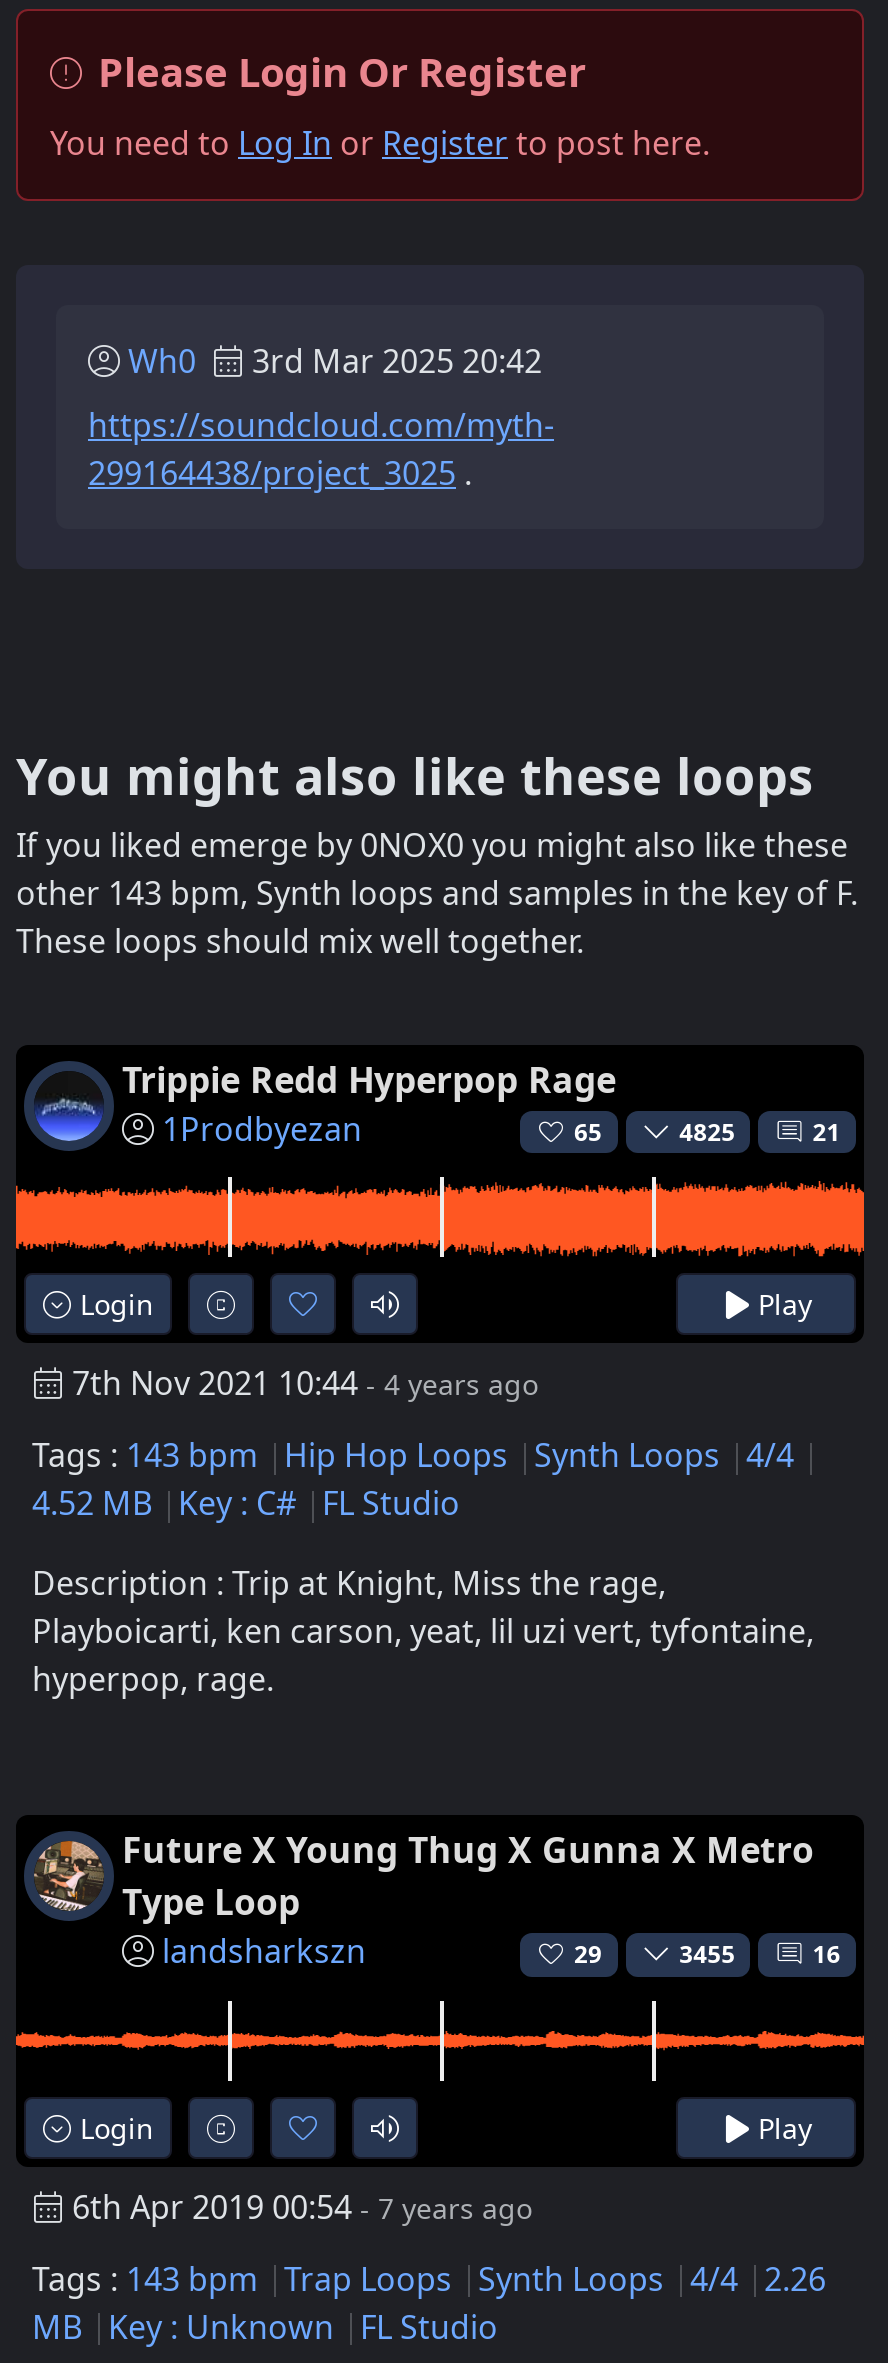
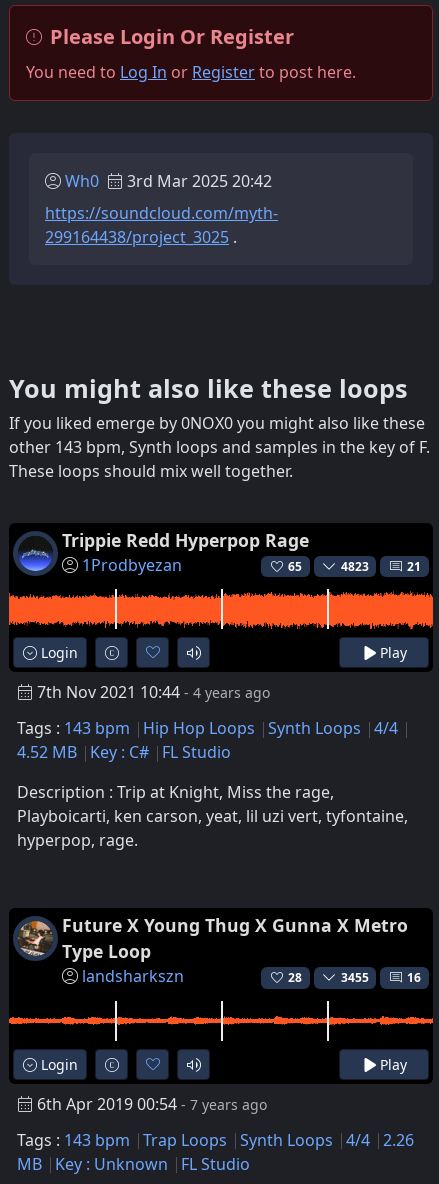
- 4825
+ 4823

- 29
+ 28
